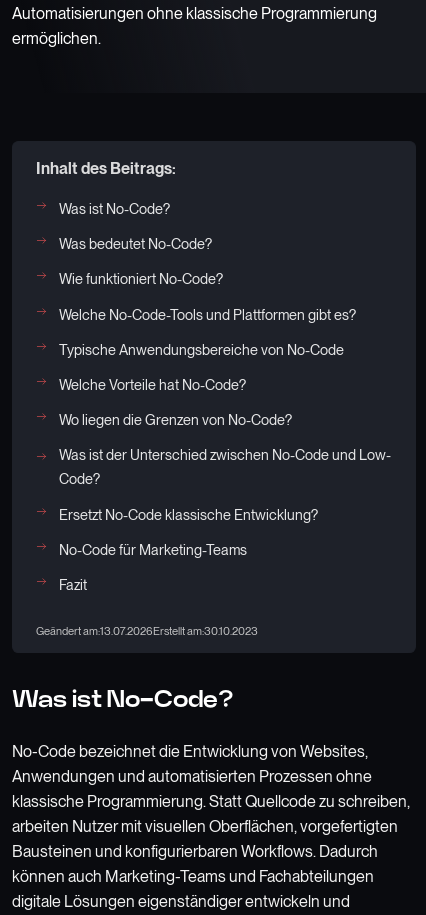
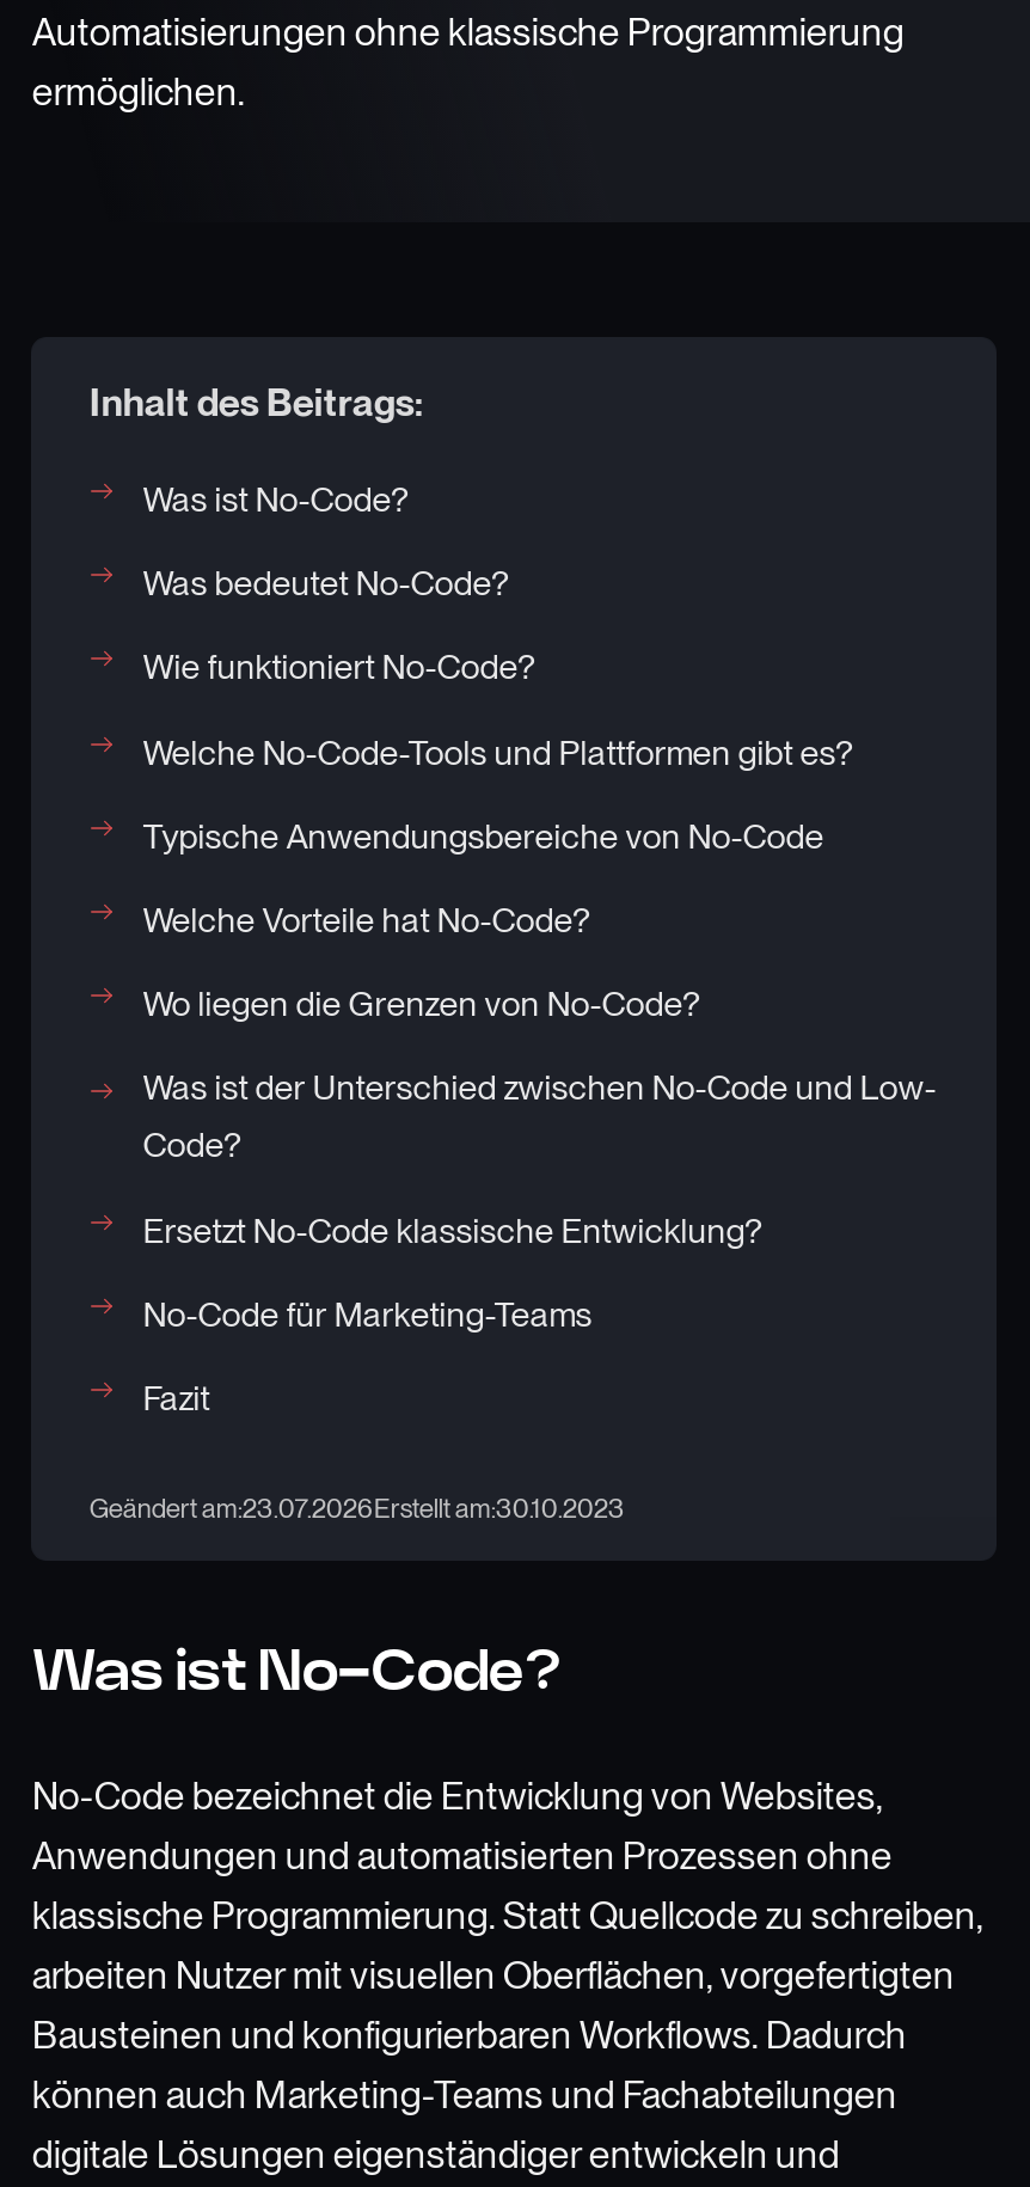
- Geändert am:13.07.2026Erstellt am:30.10.2023
+ Geändert am:23.07.2026Erstellt am:30.10.2023
